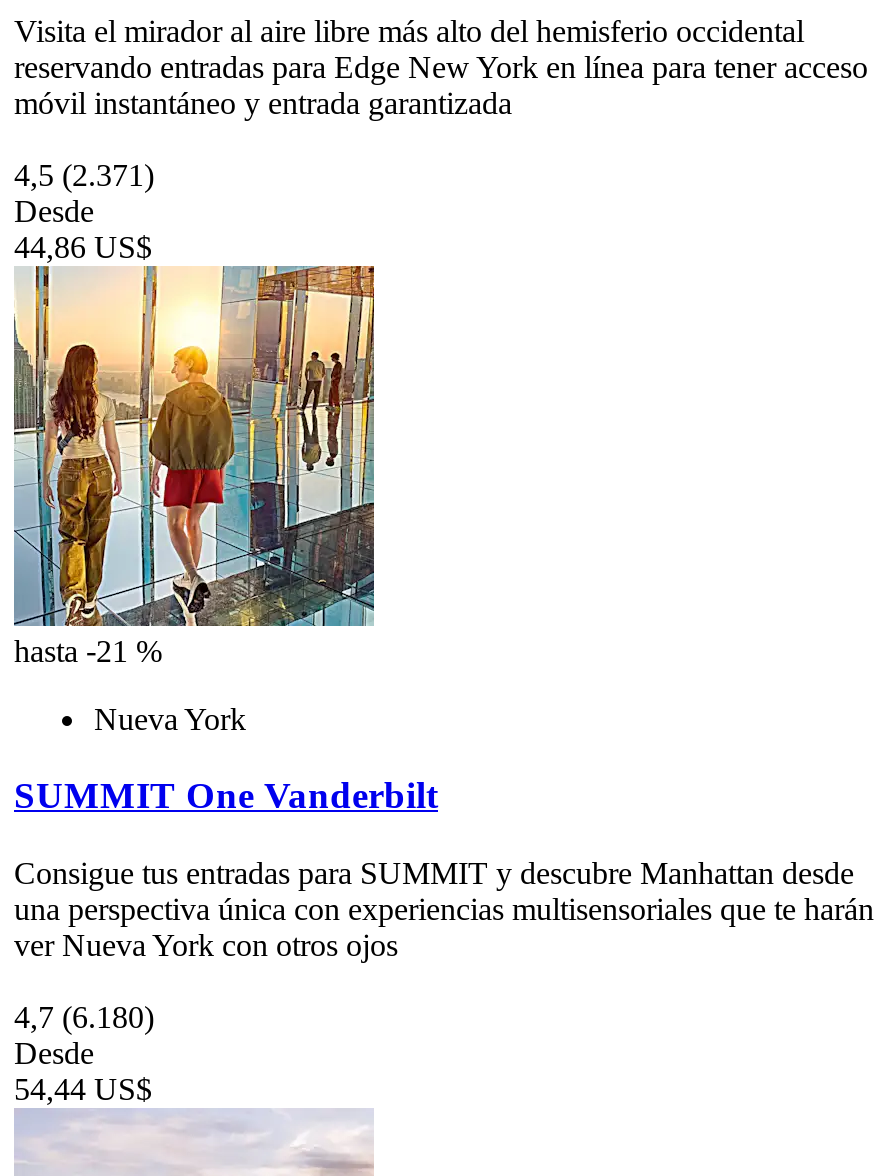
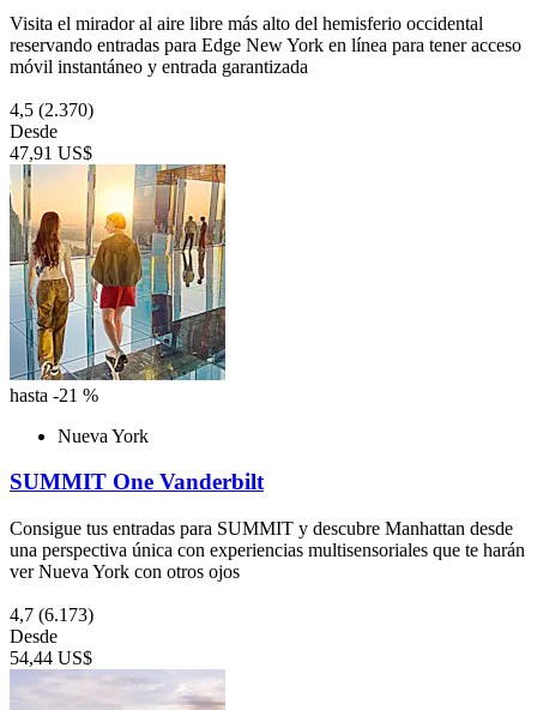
- 4,5 (2.371)
+ 4,5 (2.370)

- 44,86 US$
+ 47,91 US$

- 4,7 (6.180)
+ 4,7 (6.173)
